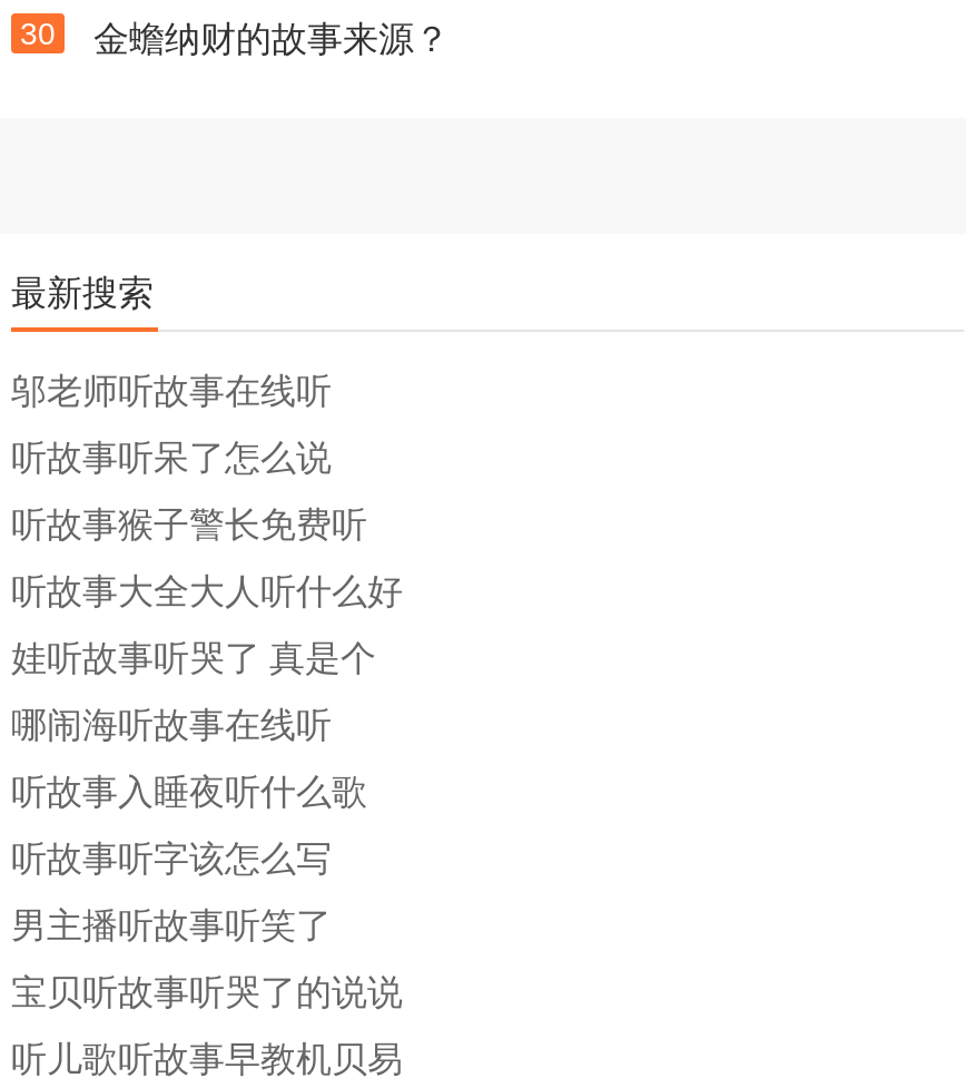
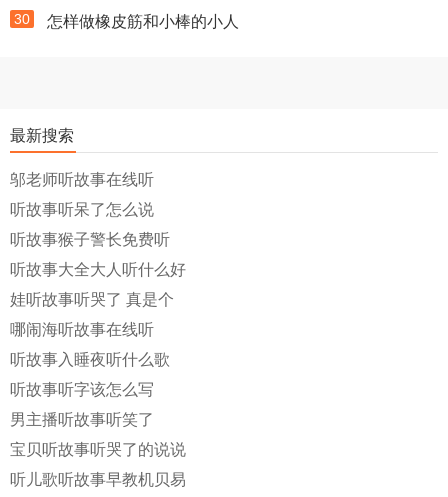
- 金蟾纳财的故事来源？
+ 怎样做橡皮筋和小棒的小人
